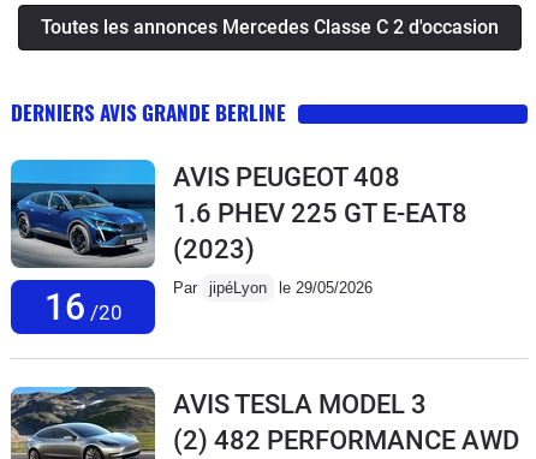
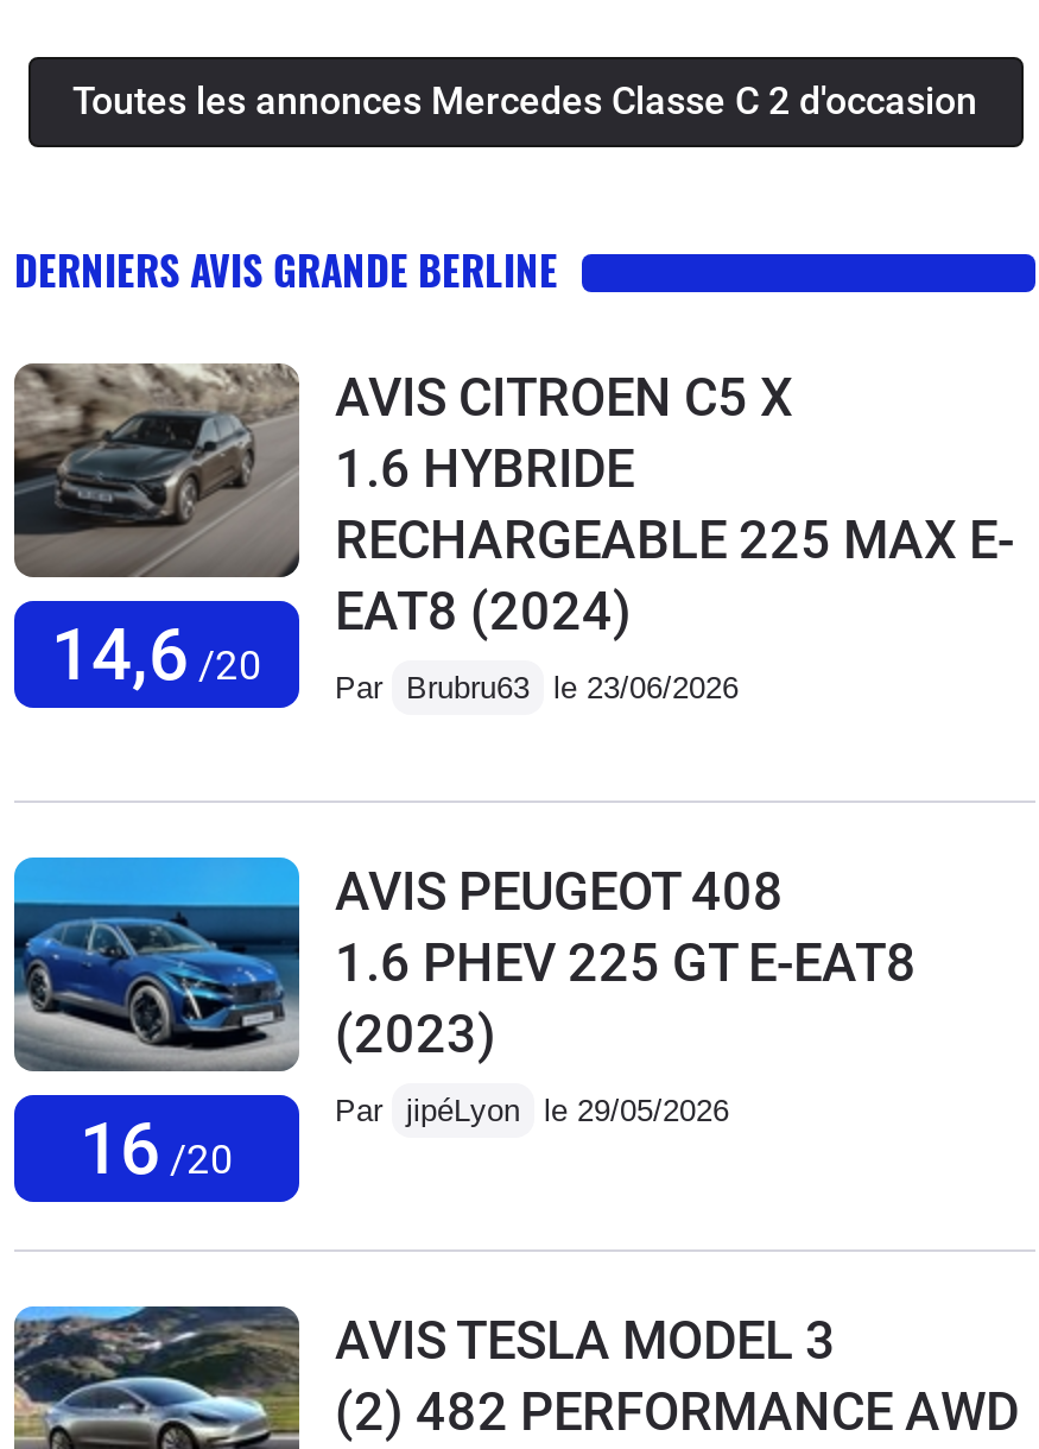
+ [image]
+ AVIS CITROEN C5 X
+ 1.6 HYBRIDE
+ RECHARGEABLE 225 MAX E-
+ EAT8 (2024)
+ Par Brubru63 le 23/06/2026

+ 14,6 /20
